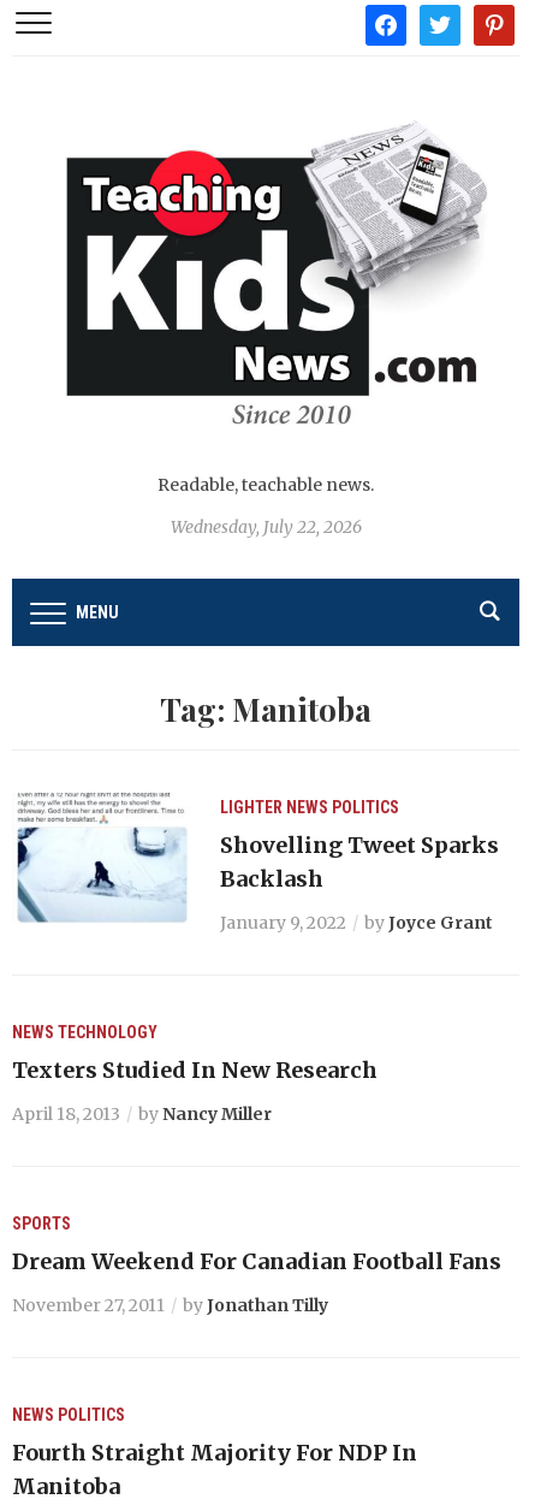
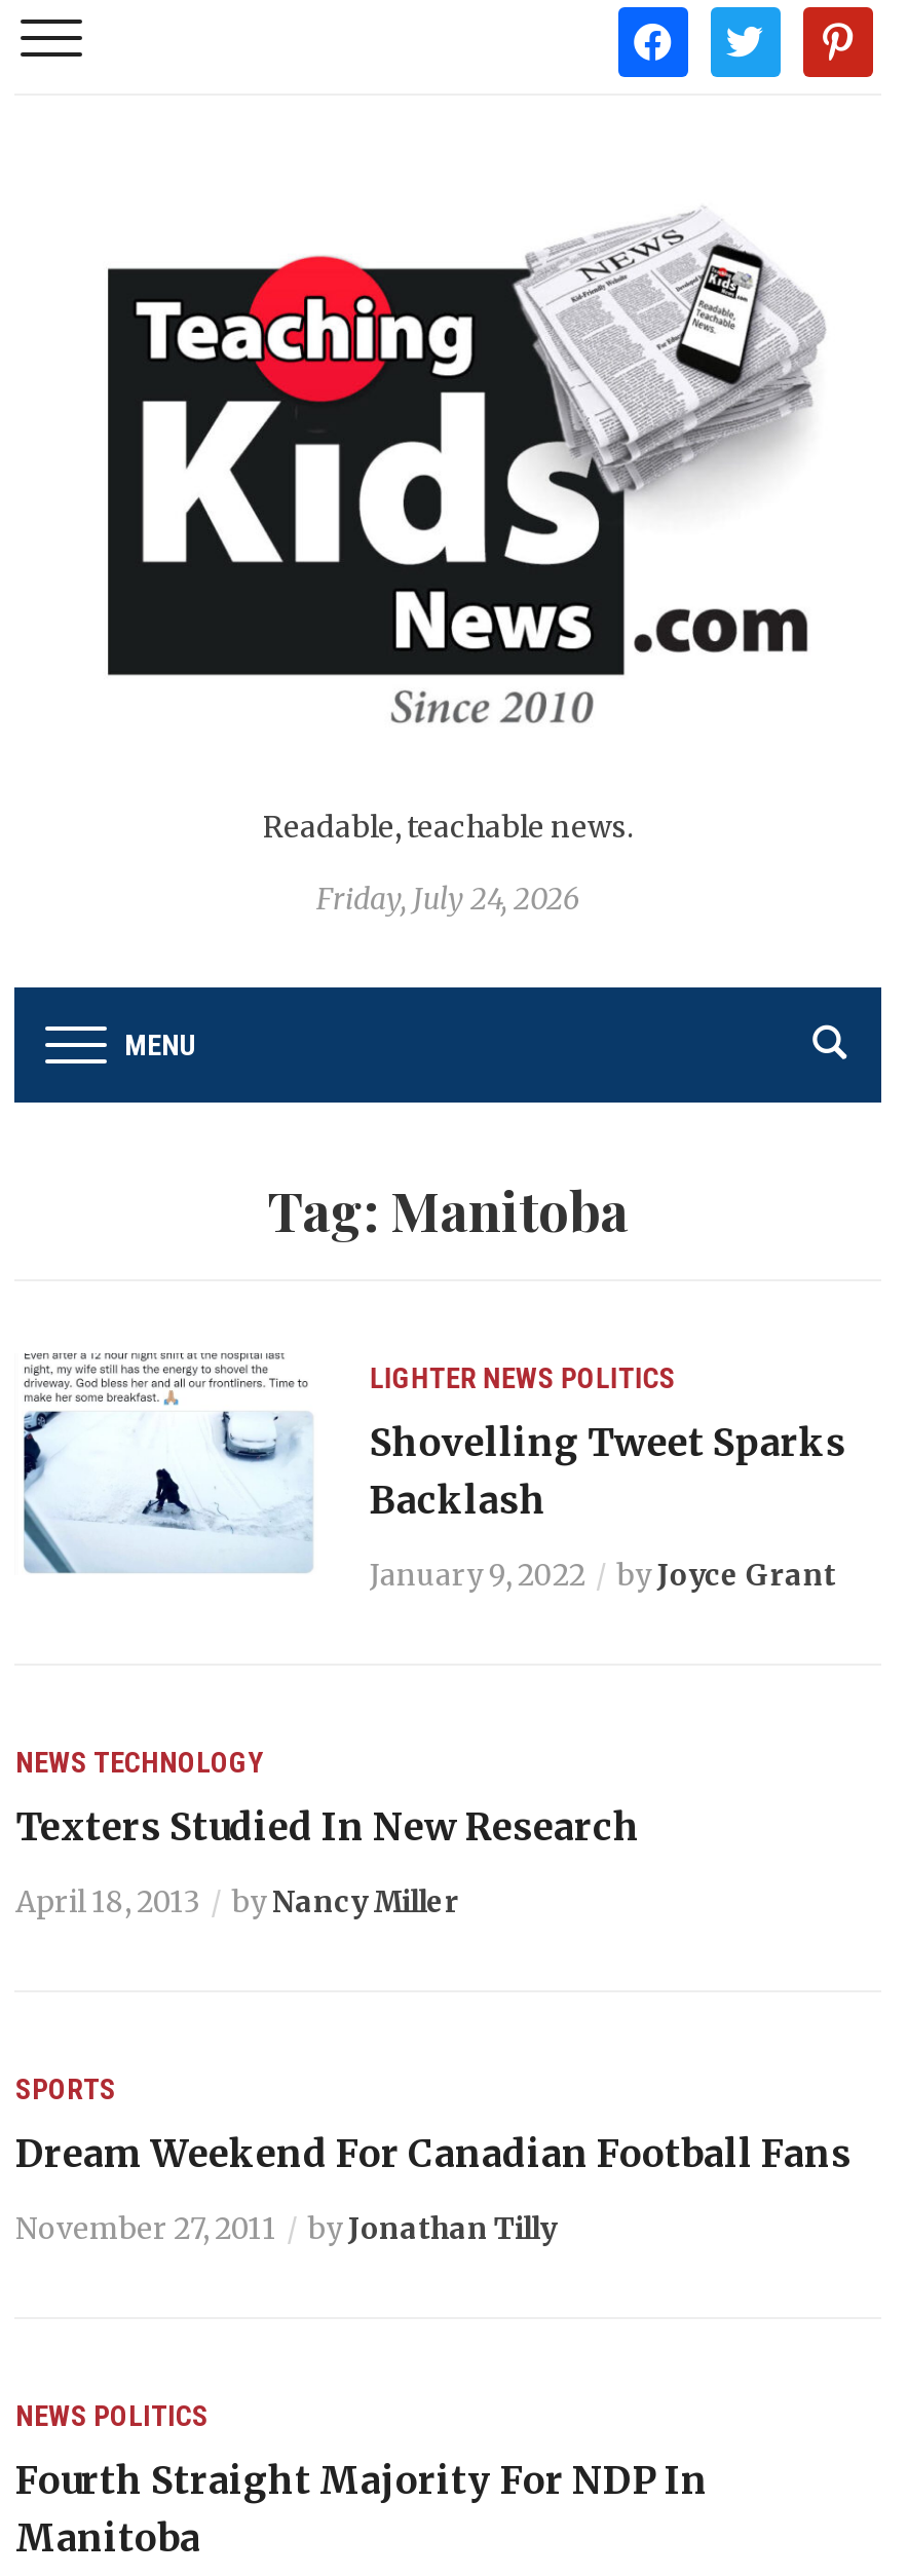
- Wednesday, July 22, 2026
+ Friday, July 24, 2026
